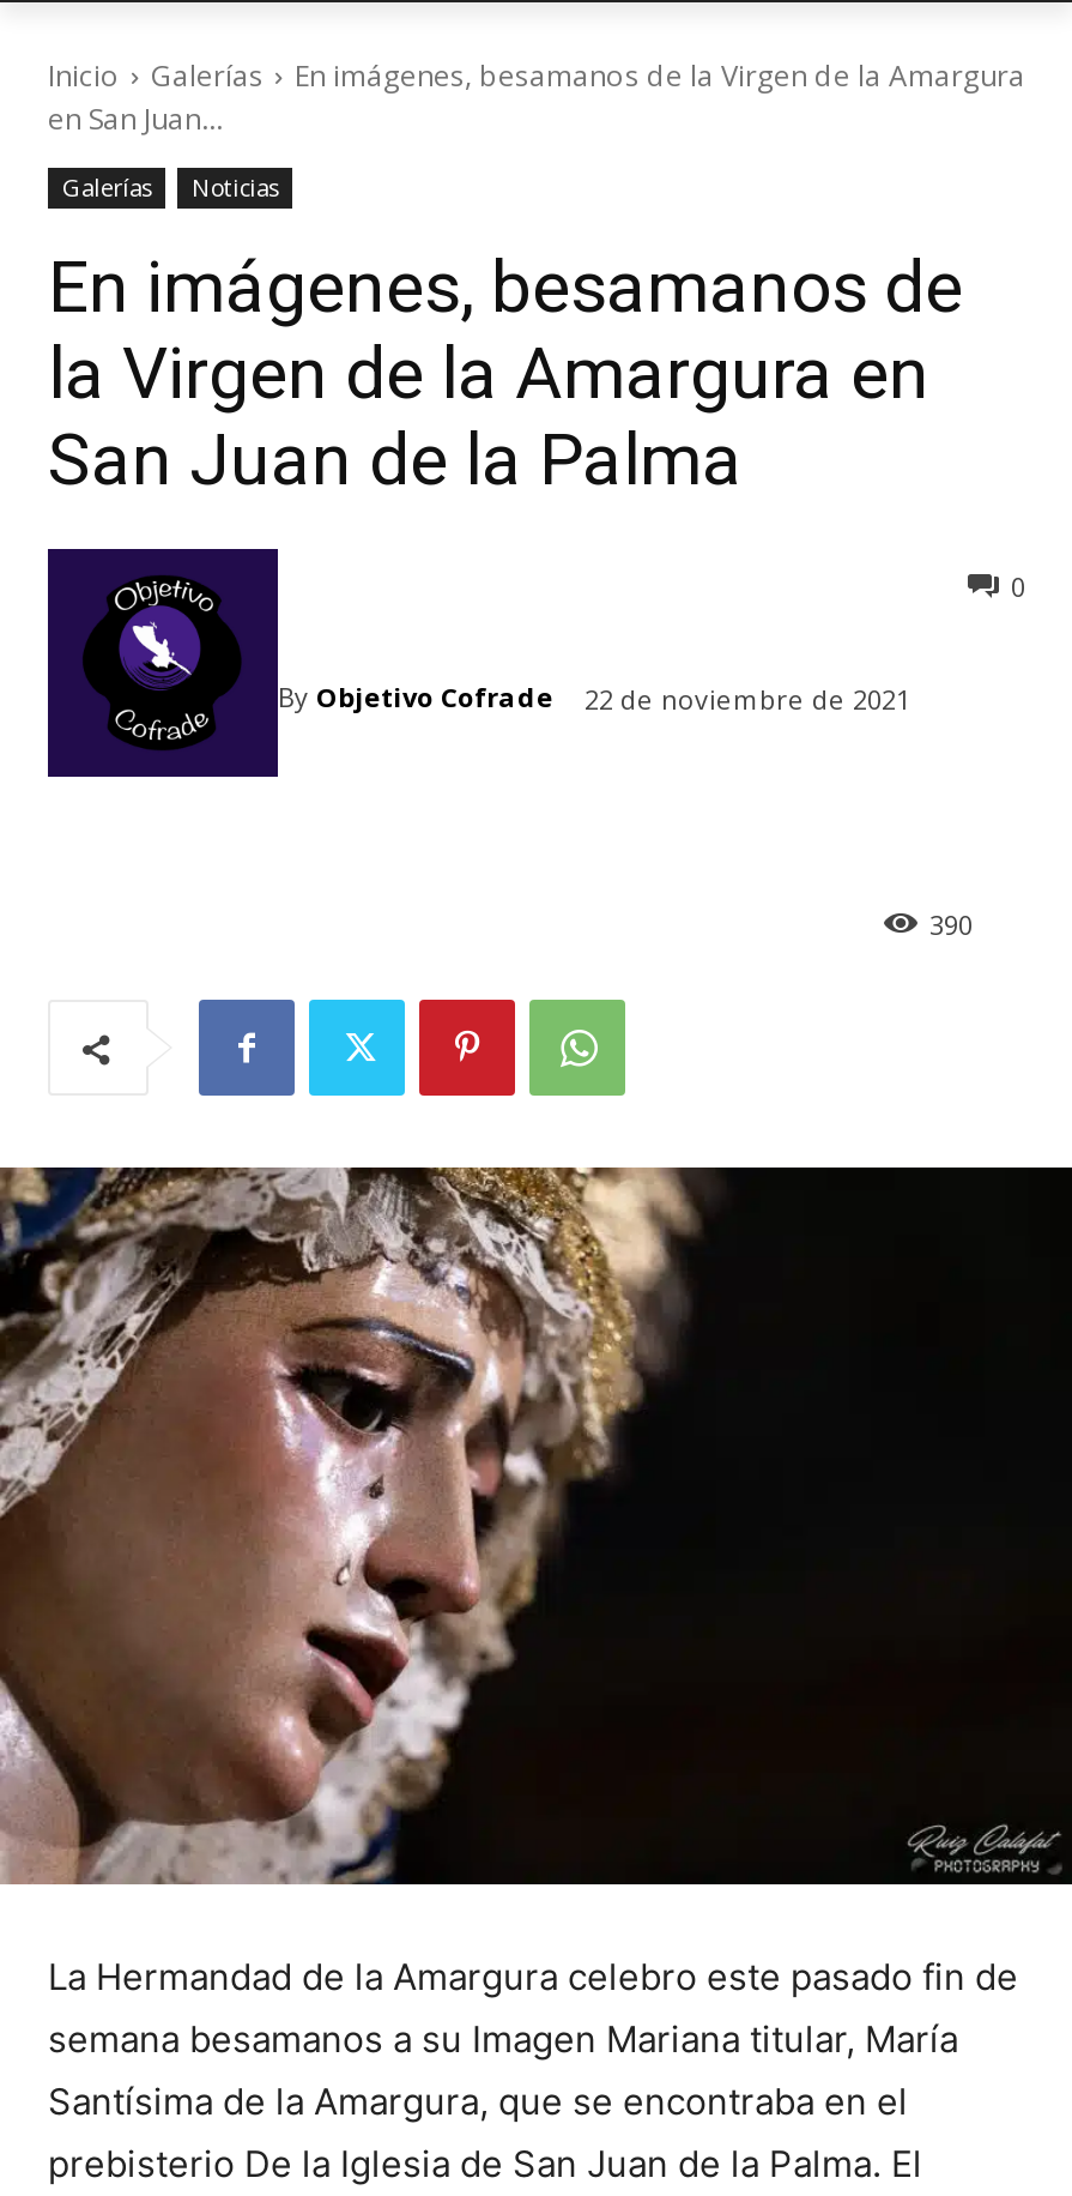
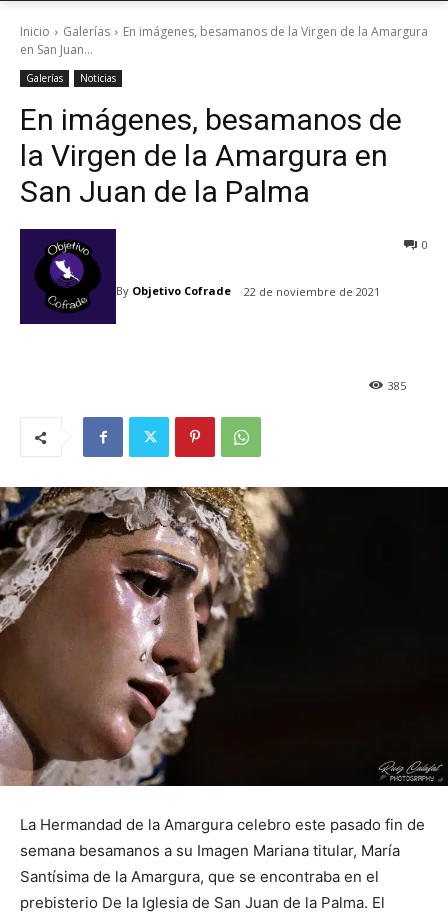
- 390
+ 385
